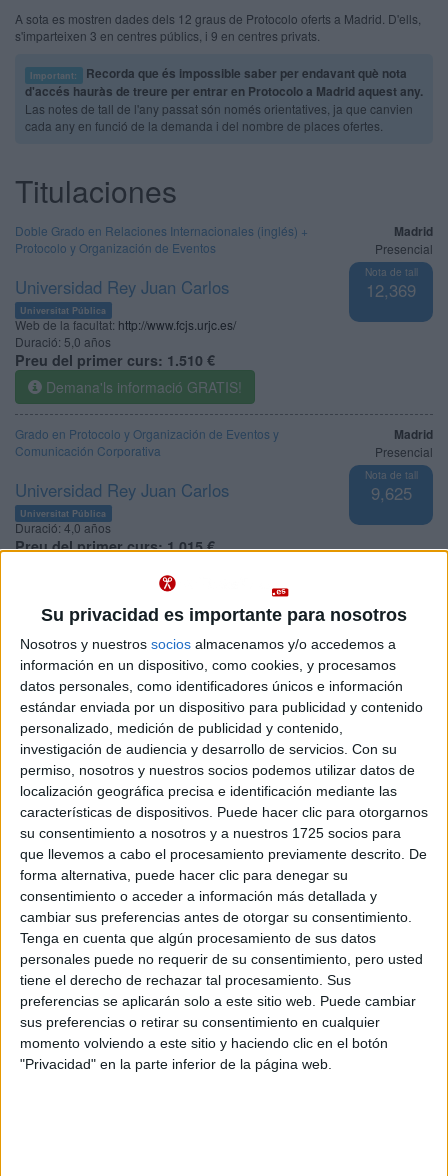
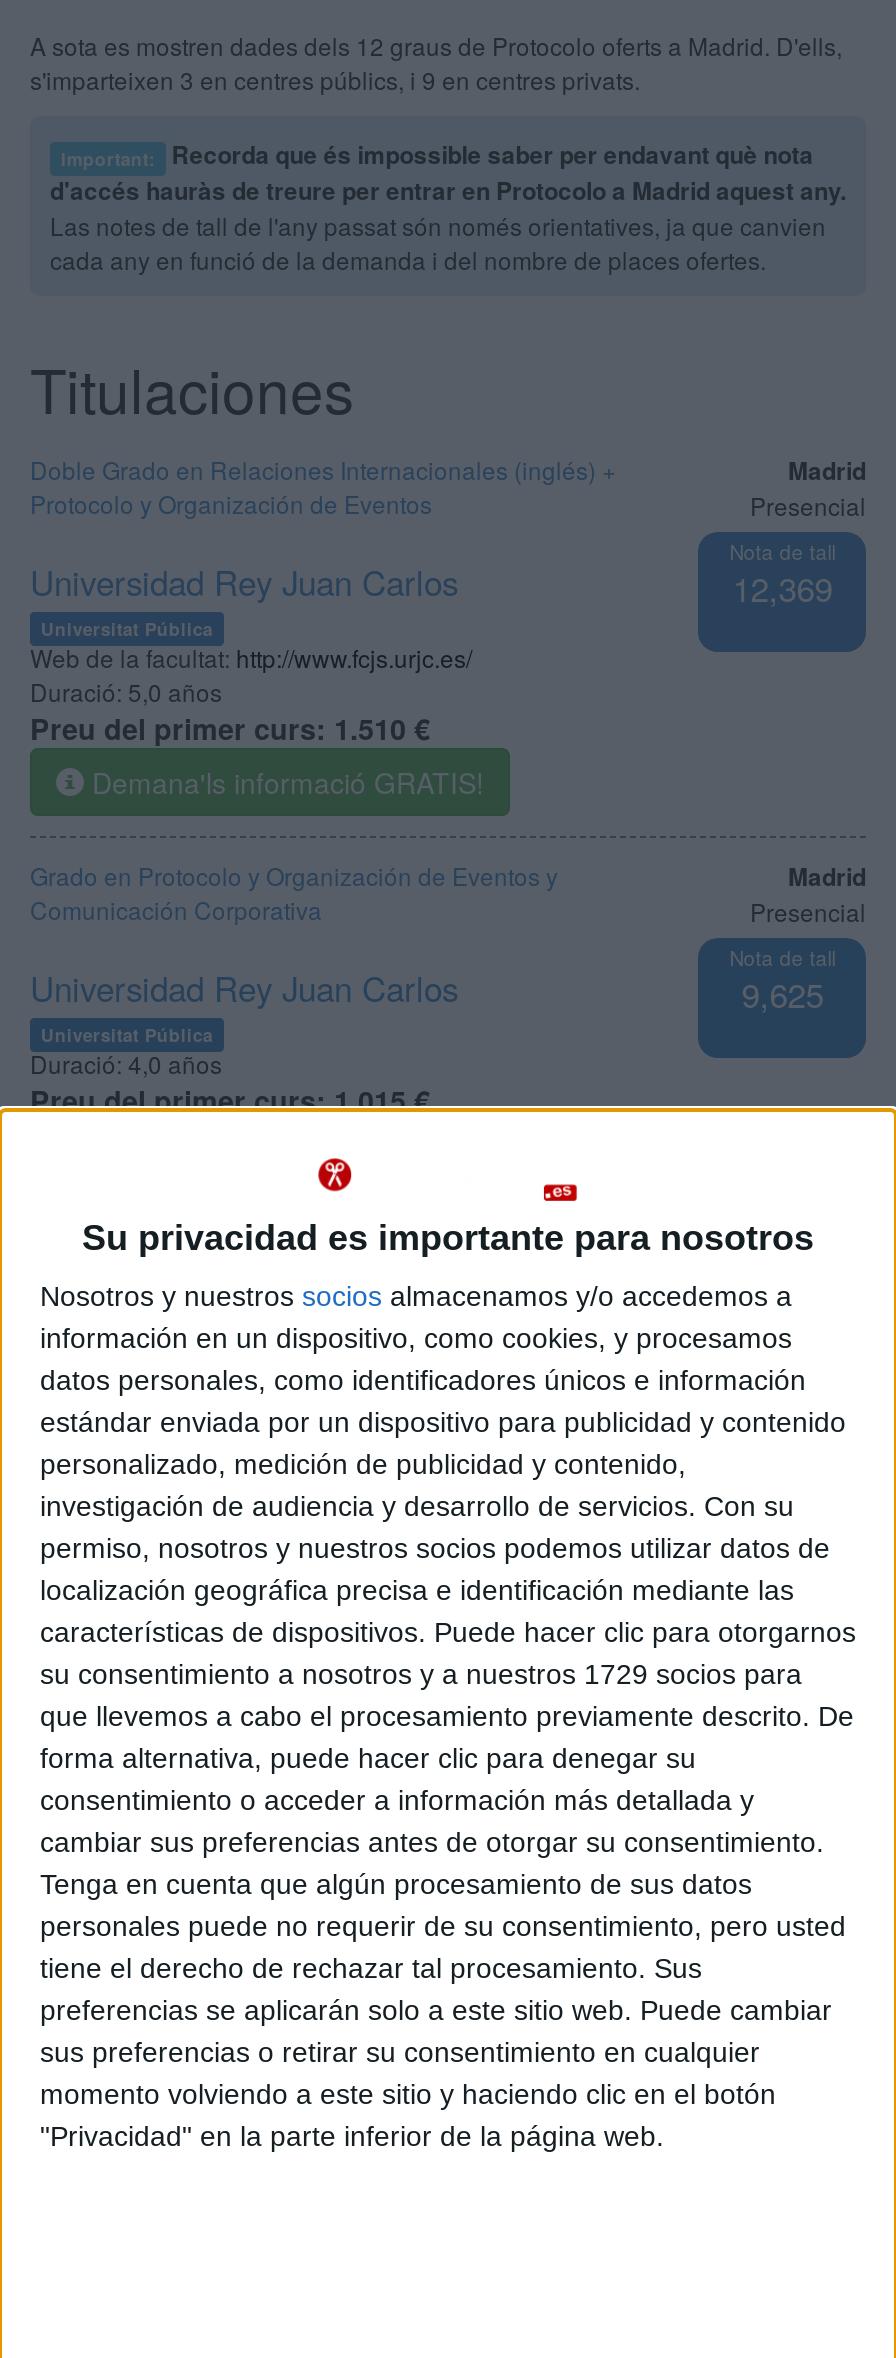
- su consentimiento a nosotros y a nuestros 1725 socios para
+ su consentimiento a nosotros y a nuestros 1729 socios para
